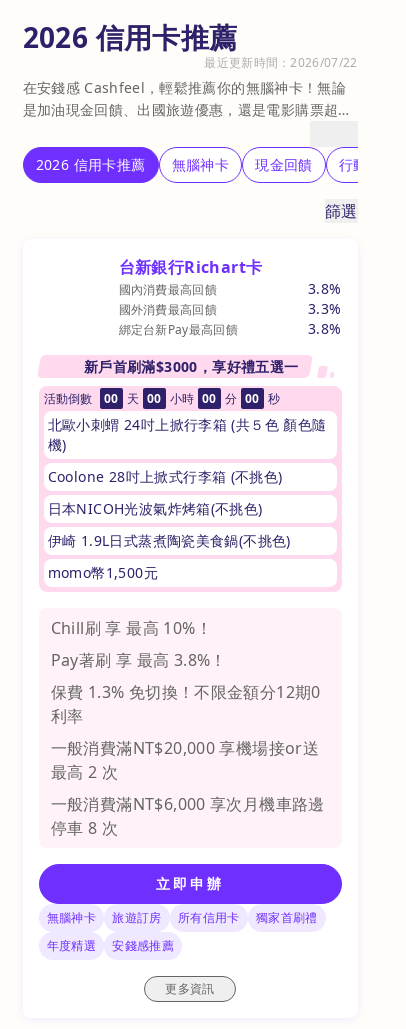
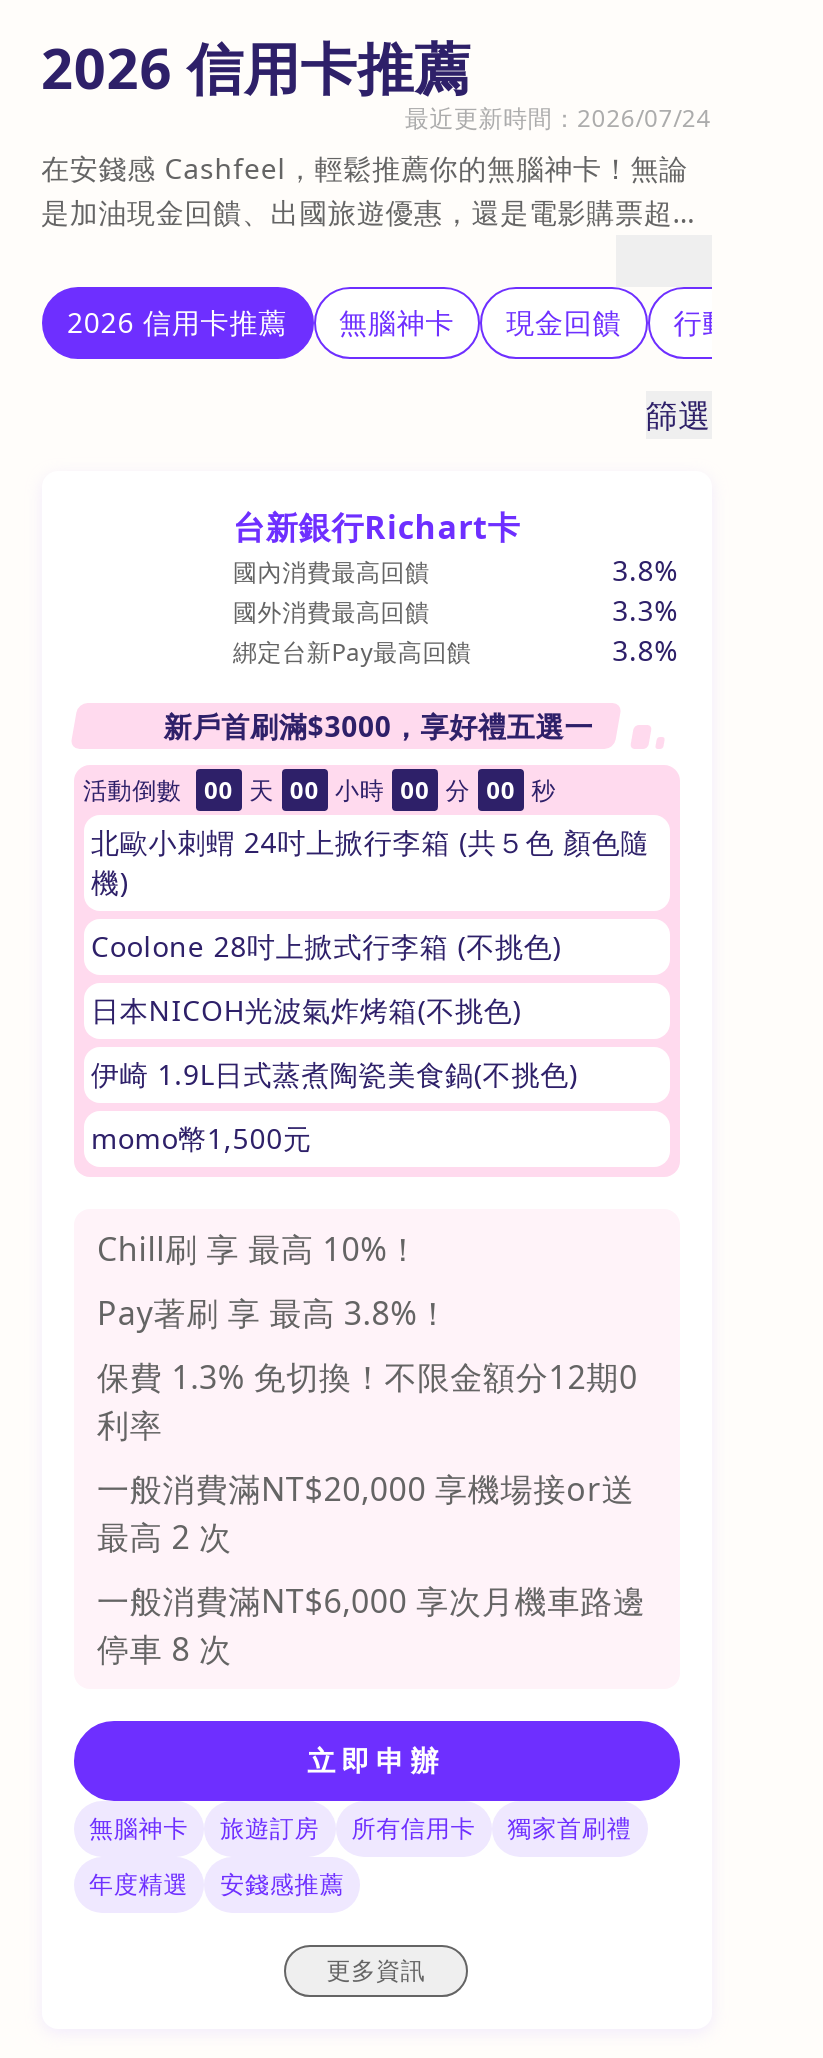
- 最近更新時間：2026/07/22
+ 最近更新時間：2026/07/24
